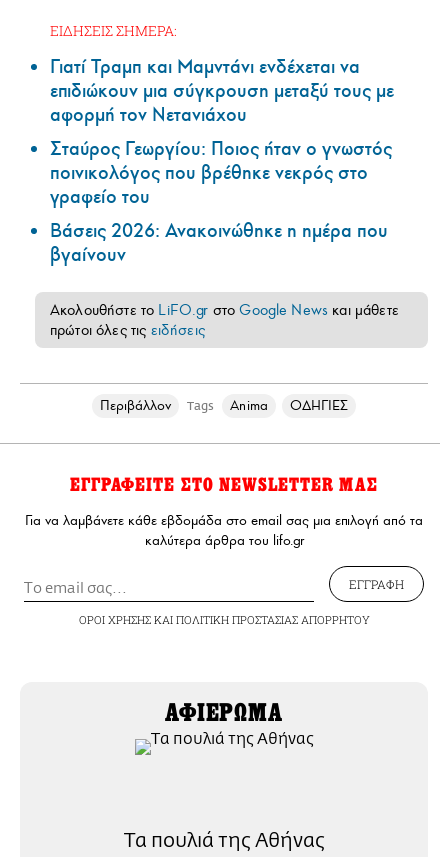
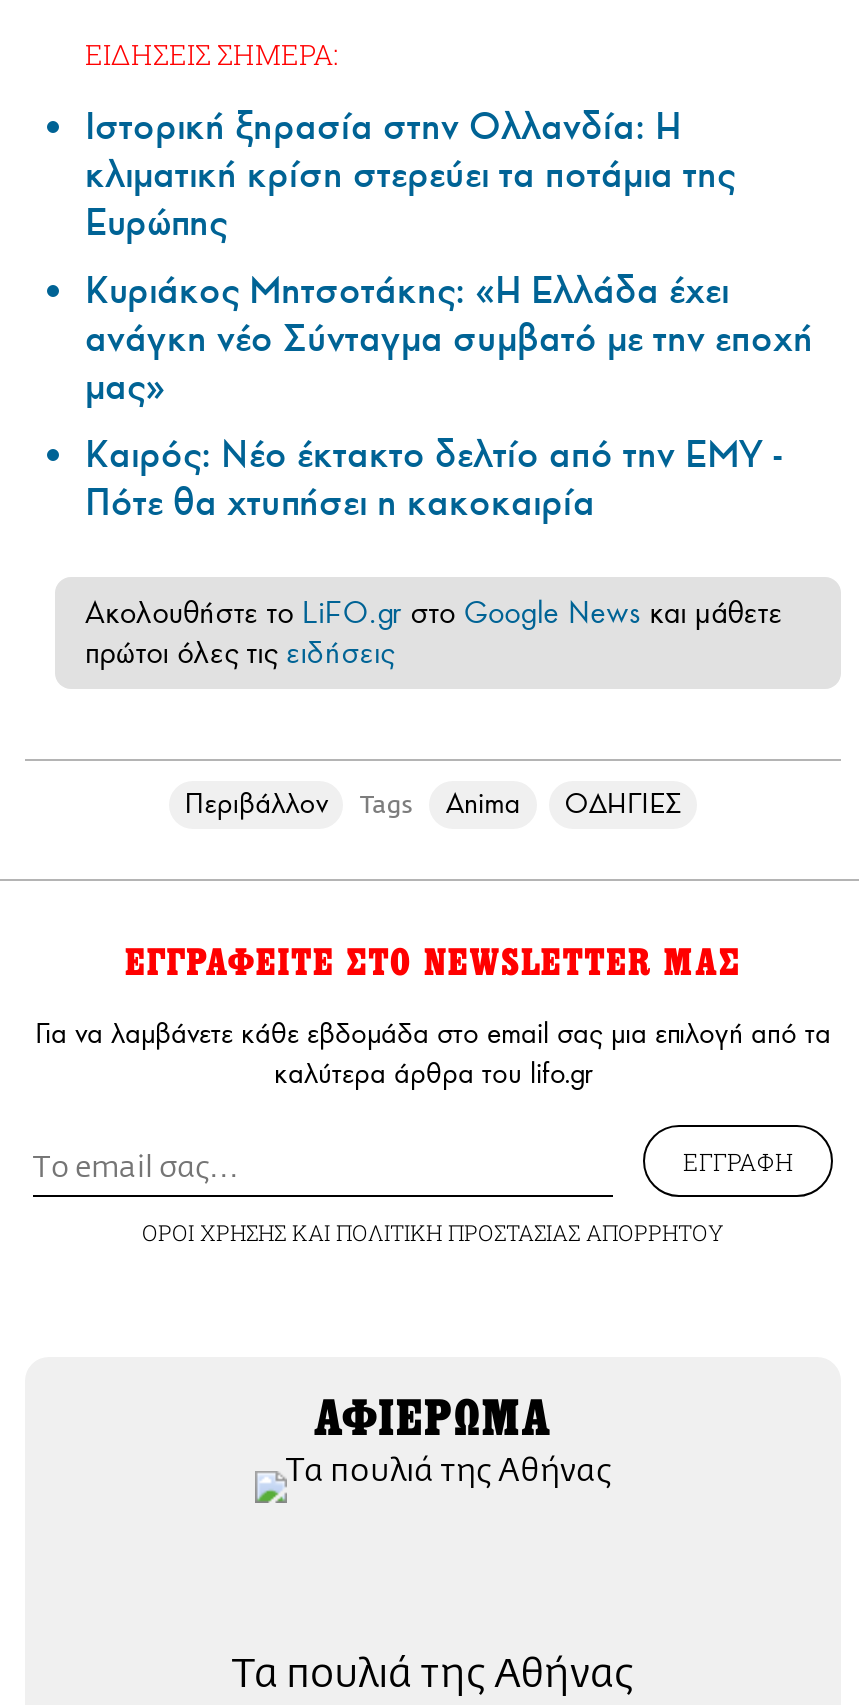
- Γιατί Τραμπ και Μαμντάνι ενδέχεται να
- επιδιώκουν μια σύγκρουση μεταξύ τους με
- αφορμή τον Νετανιάχου
- Σταύρος Γεωργίου: Ποιος ήταν ο γνωστός
- ποινικολόγος που βρέθηκε νεκρός στο
- γραφείο του
- Βάσεις 2026: Ανακοινώθηκε η ημέρα που
- βγαίνουν
+ Ιστορική ξηρασία στην Ολλανδία: Η
+ κλιματική κρίση στερεύει τα ποτάμια της
+ Ευρώπης
+ Κυριάκος Μητσοτάκης: «Η Ελλάδα έχει
+ ανάγκη νέο Σύνταγμα συμβατό με την εποχή
+ μας»
+ Καιρός: Νέο έκτακτο δελτίο από την ΕΜΥ -
+ Πότε θα χτυπήσει η κακοκαιρία
